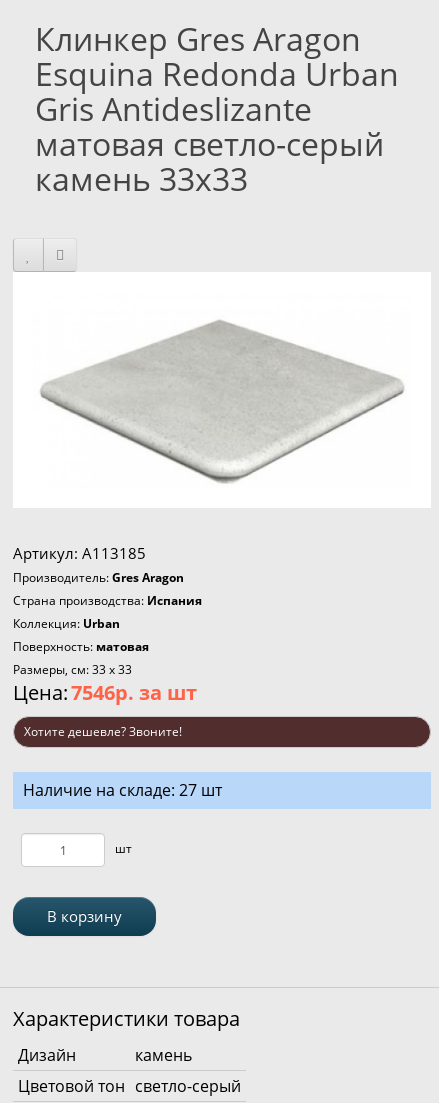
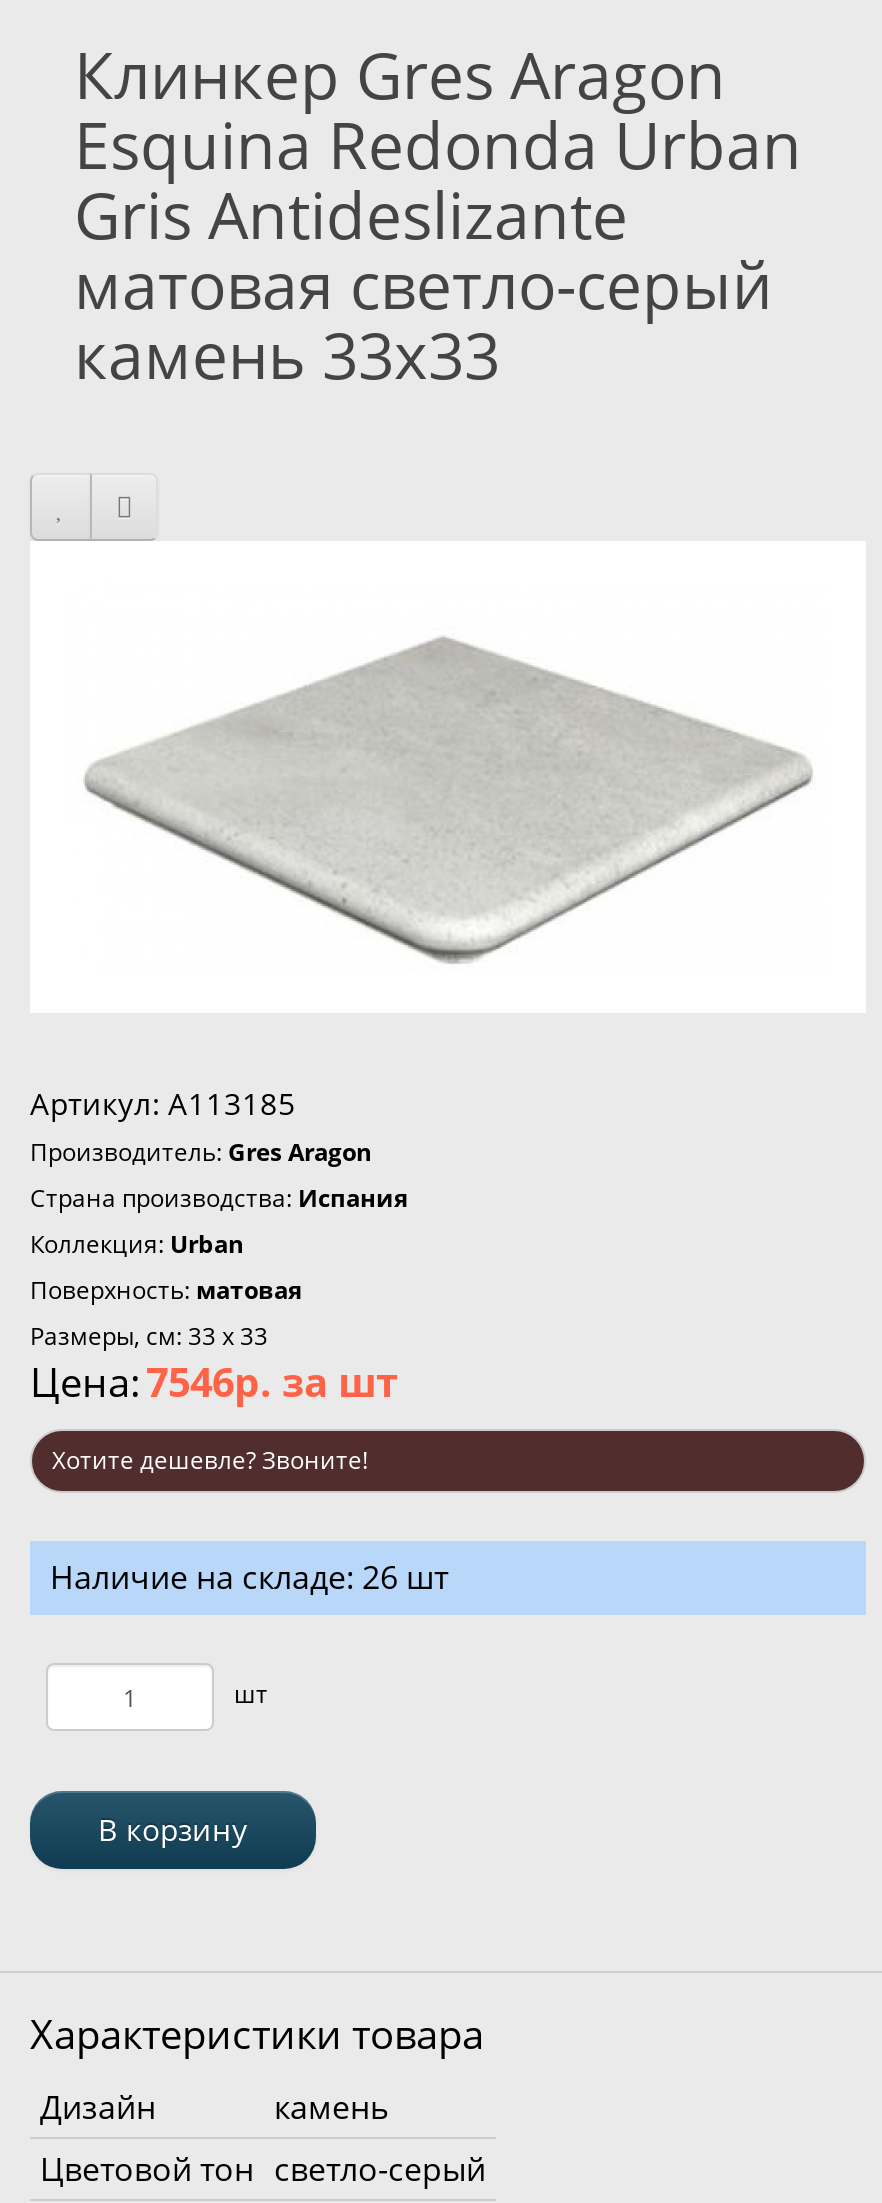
- Наличие на складе: 27 шт
+ Наличие на складе: 26 шт
